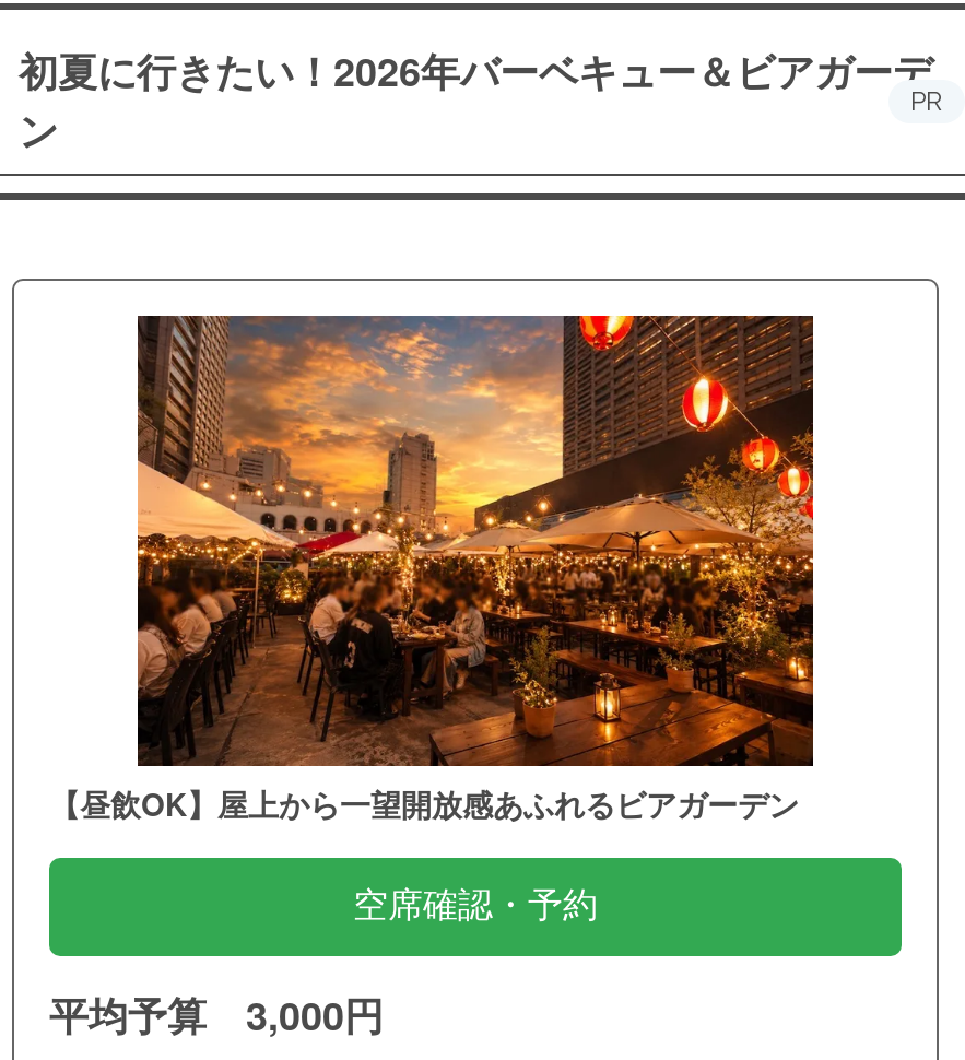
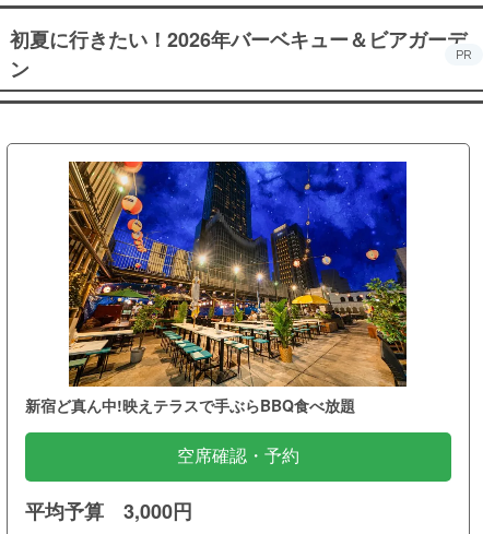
- [image]
- 【昼飲OK】屋上から一望開放感あふれるビアガーデン
+ [image]
+ 新宿ど真ん中!映えテラスで手ぶらBBQ食べ放題
